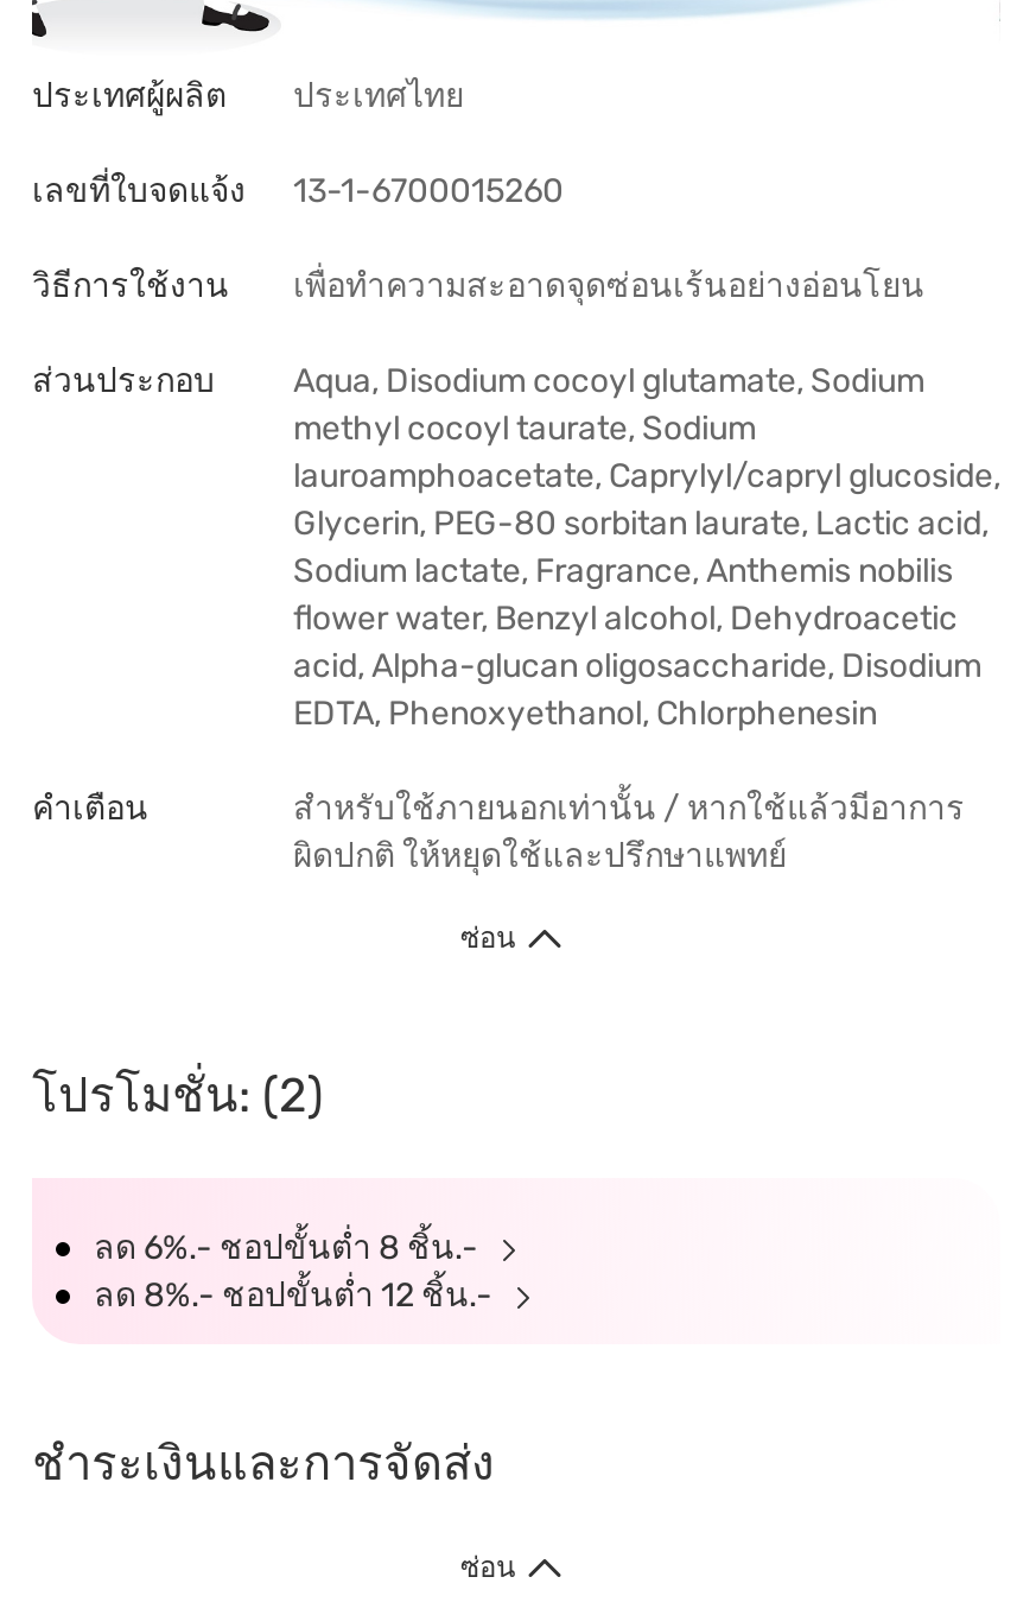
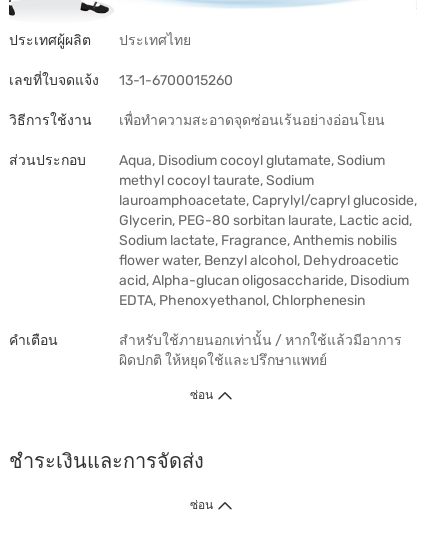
- [image]
- โปรโมชั่น: (2)
- ลด 6%.- ชอปขั้นต่ำ 8 ชิ้น.-
- ลด 8%.- ชอปขั้นต่ำ 12 ชิ้น.-
